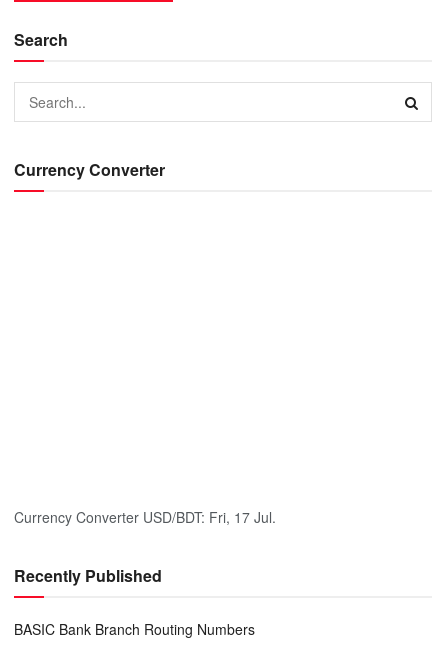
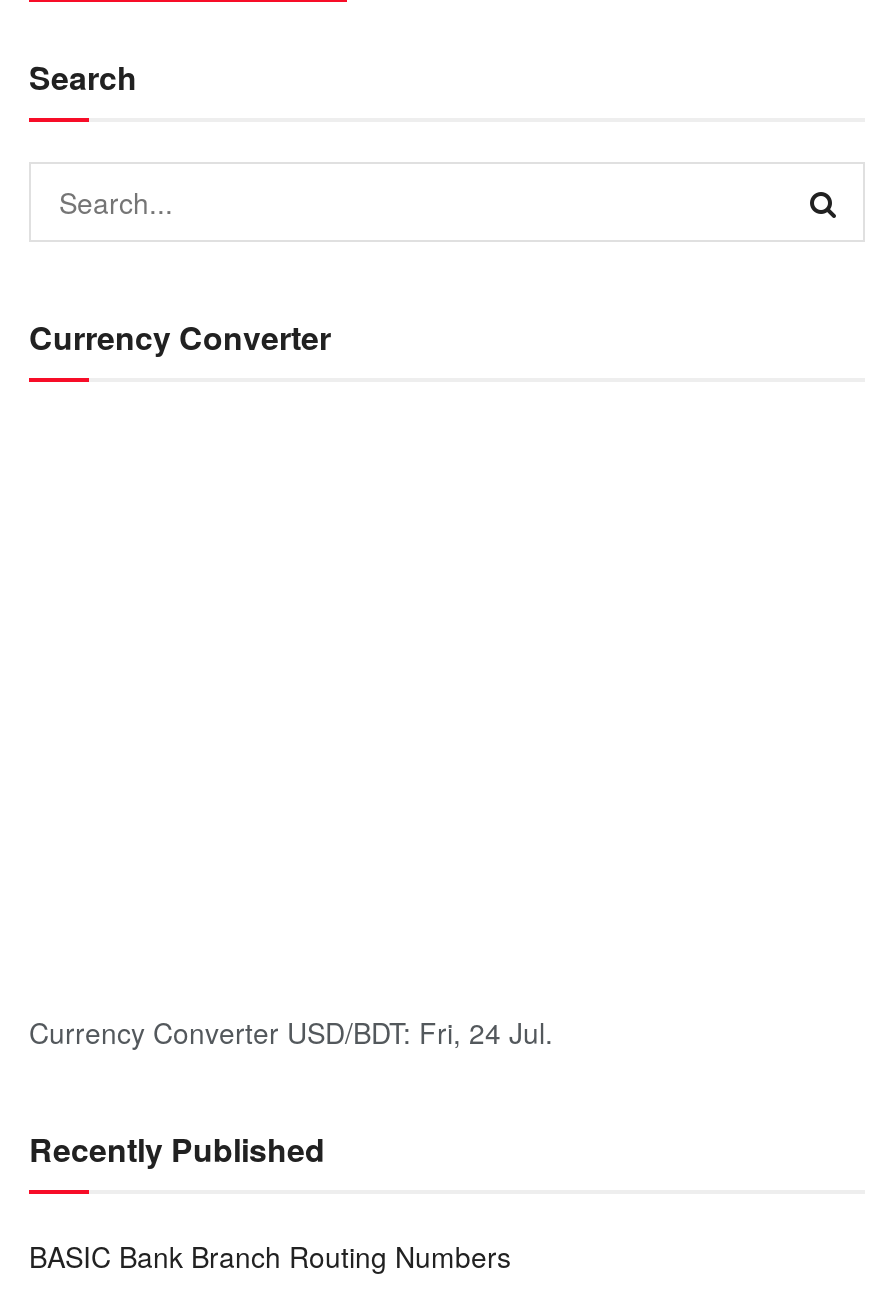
- Currency Converter USD/BDT: Fri, 17 Jul.
+ Currency Converter USD/BDT: Fri, 24 Jul.
